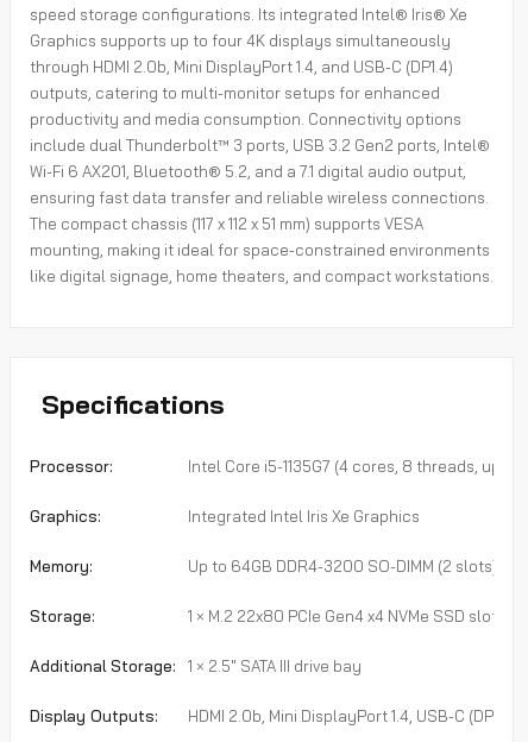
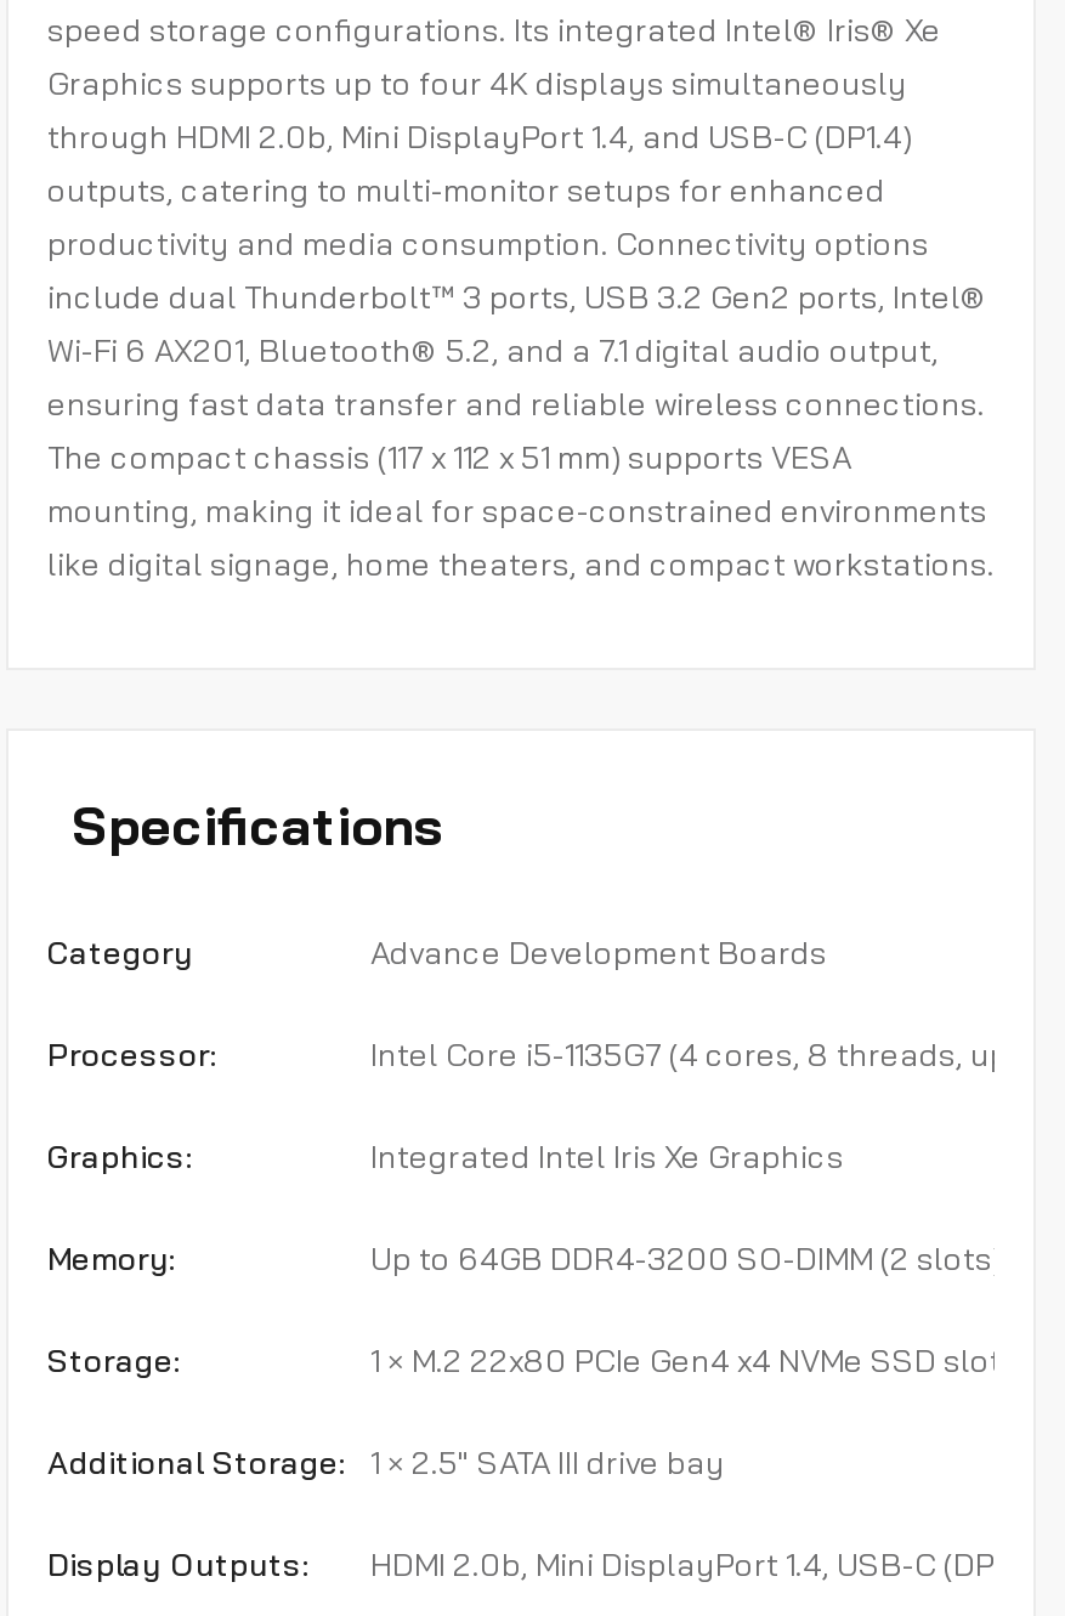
+ Category
+ Advance Development Boards
